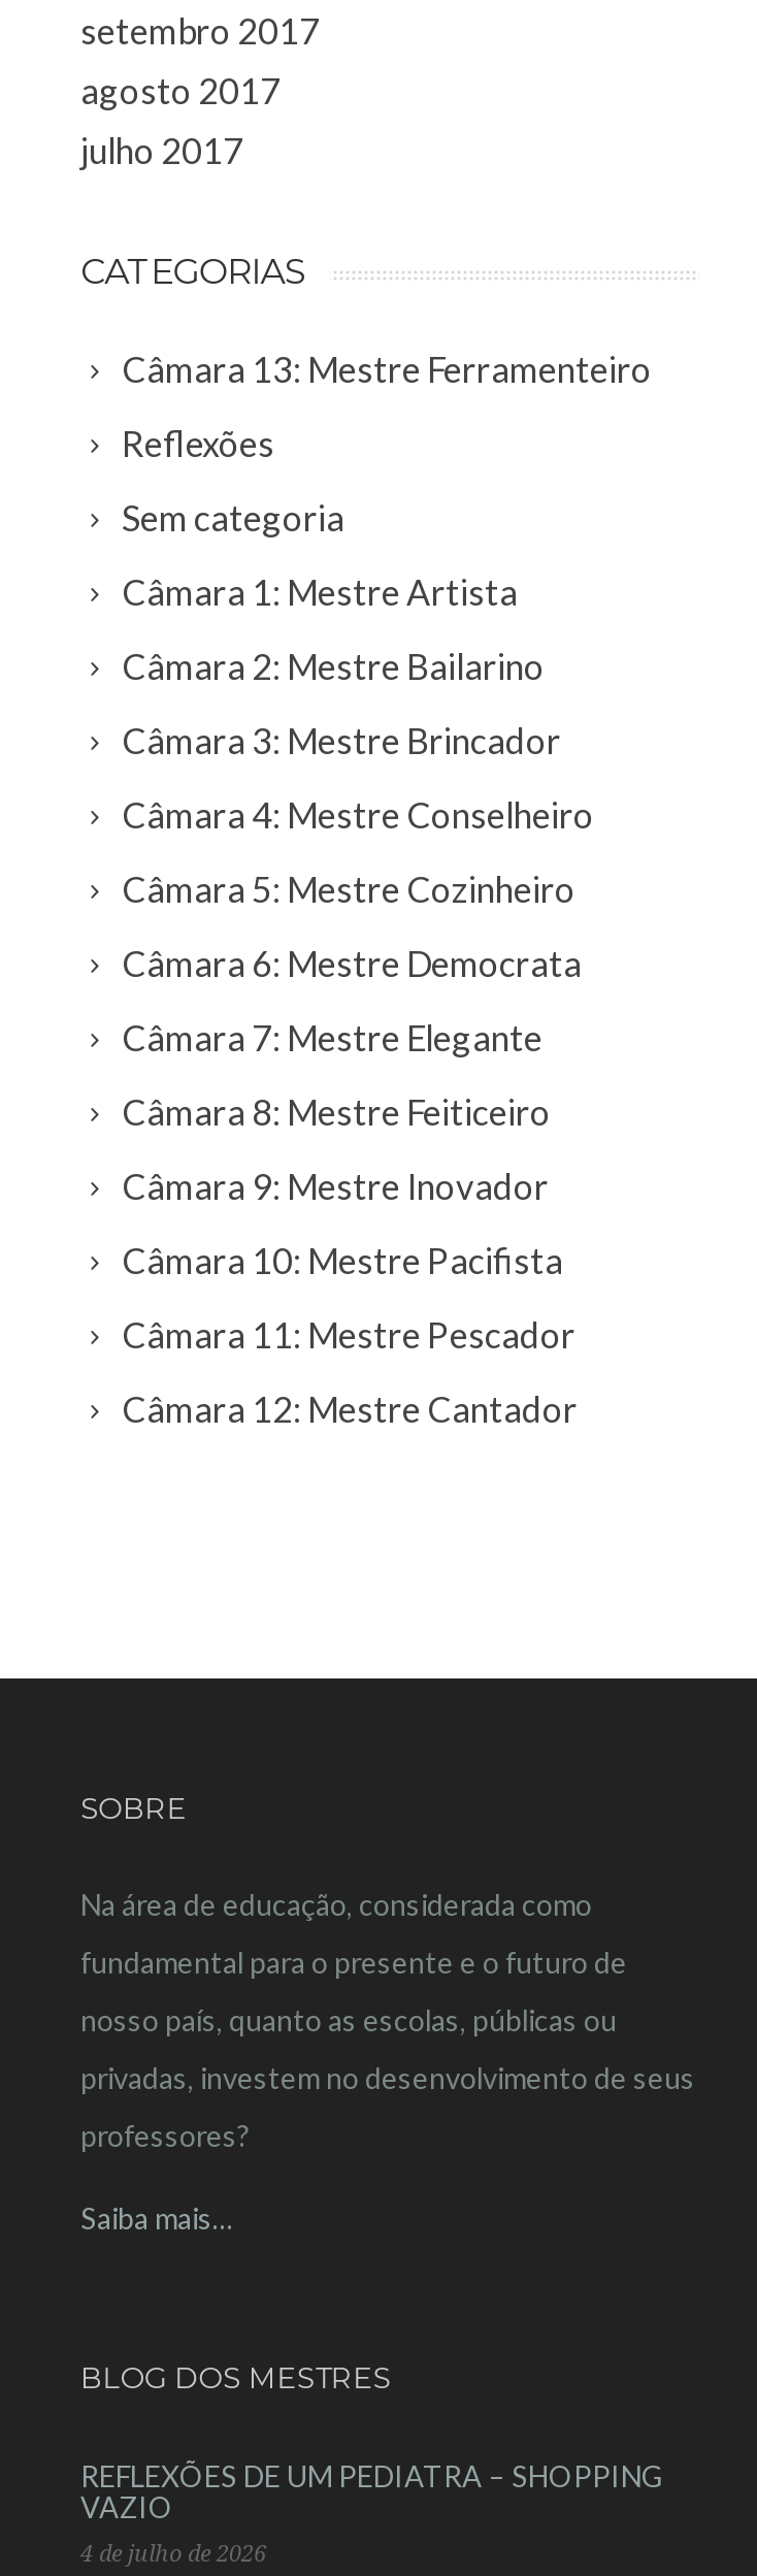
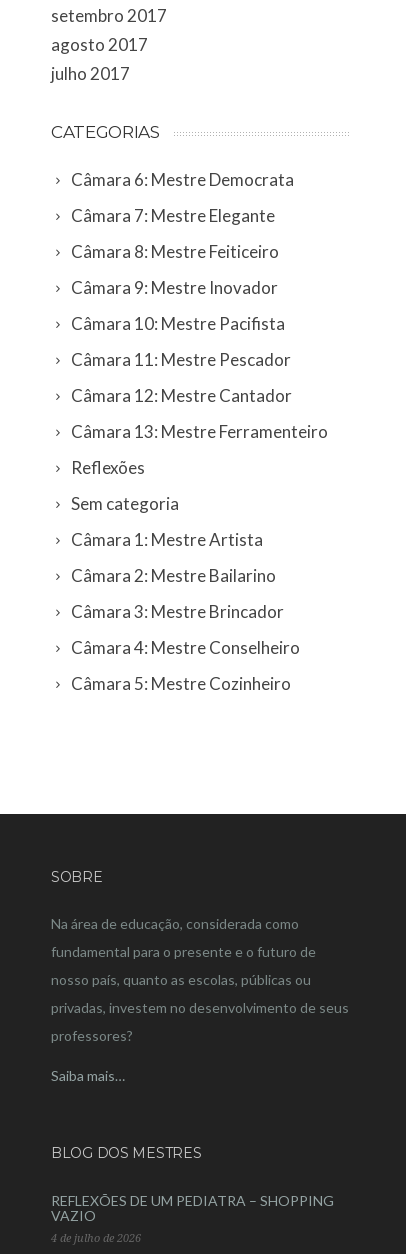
moved down: Câmara 13: Mestre Ferramenteiro | Reflexões | Sem categoria | Câmara 1: Mestre Artista | Câmara 2: Mestre Bailarino | Câmara 3: Mestre Brincador | Câmara 4: Mestre Conselheiro | Câmara 5: Mestre Cozinheiro

moved up: Câmara 6: Mestre Democrata | Câmara 7: Mestre Elegante | Câmara 8: Mestre Feiticeiro | Câmara 9: Mestre Inovador | Câmara 10: Mestre Pacifista | Câmara 11: Mestre Pescador | Câmara 12: Mestre Cantador
